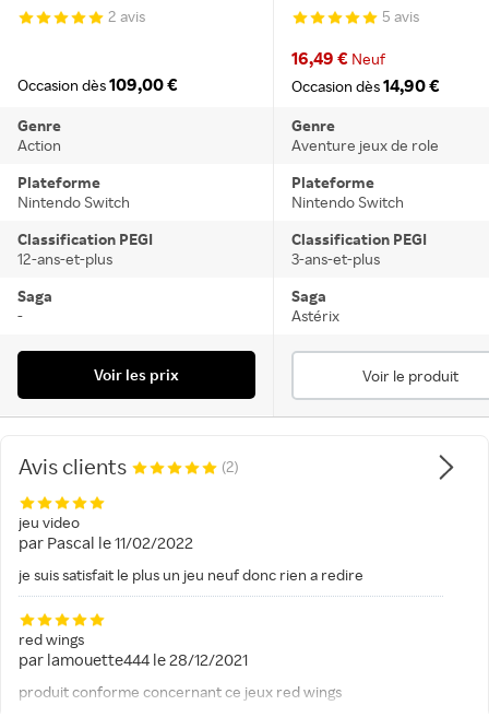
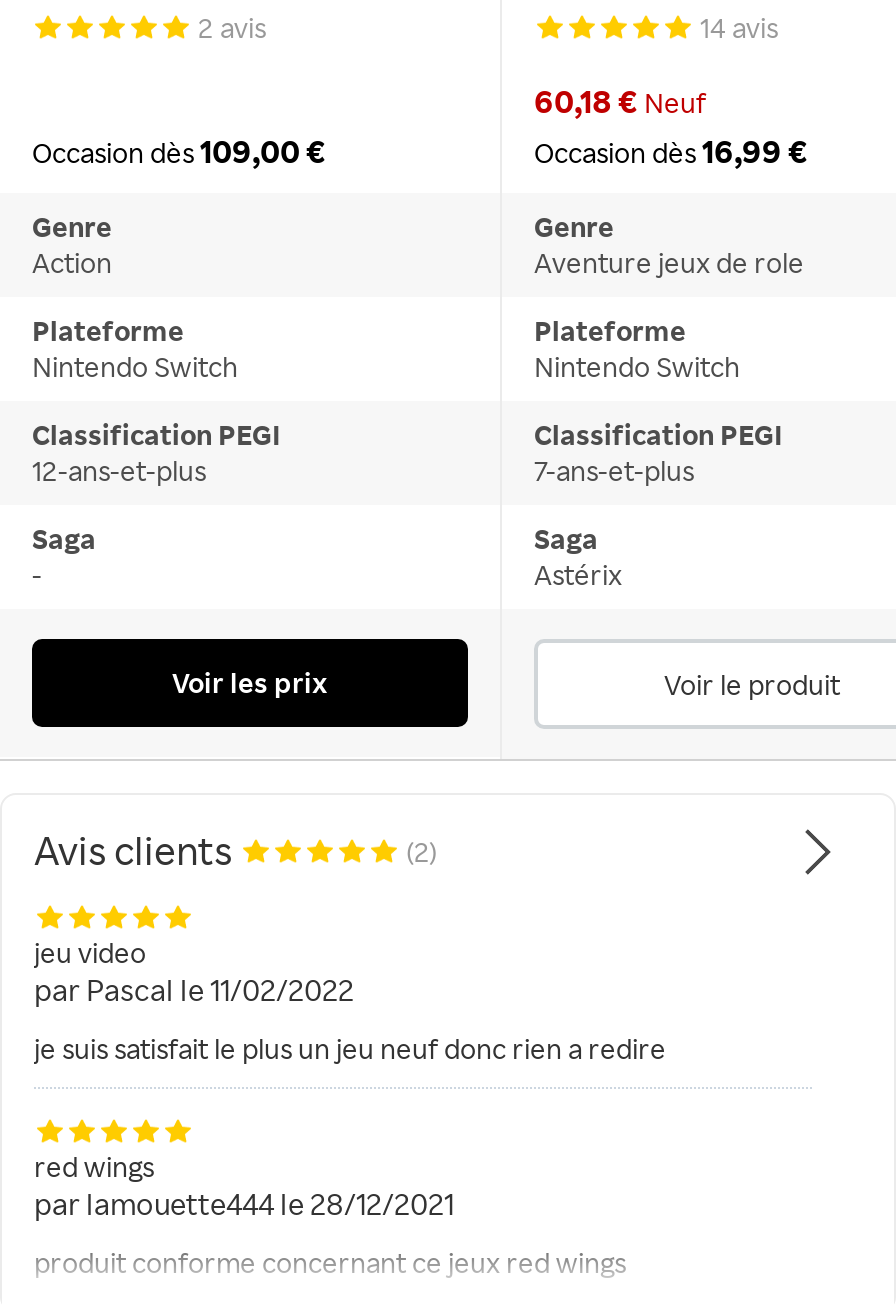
- 5 avis
+ 14 avis

- 16,49 € Neuf
- Occasion dès 14,90 €
+ 60,18 € Neuf
+ Occasion dès 16,99 €

- 3-ans-et-plus
+ 7-ans-et-plus
